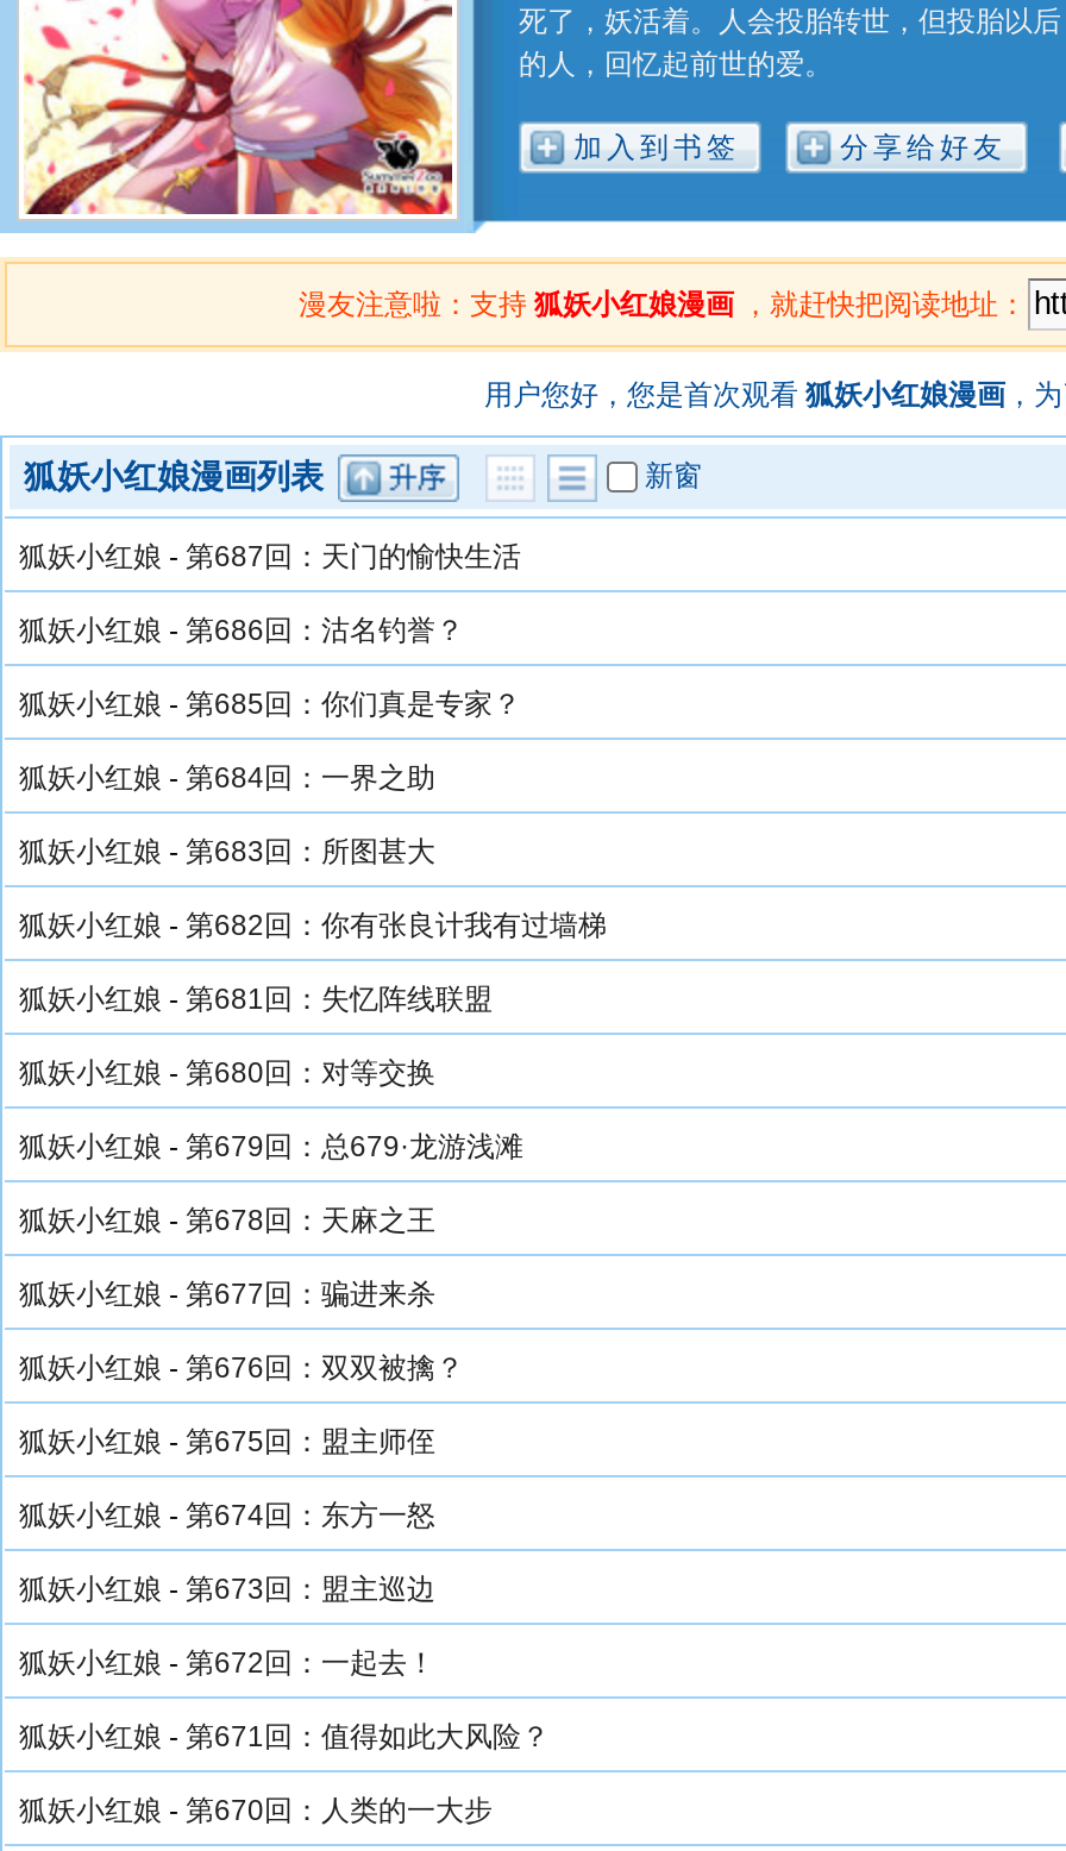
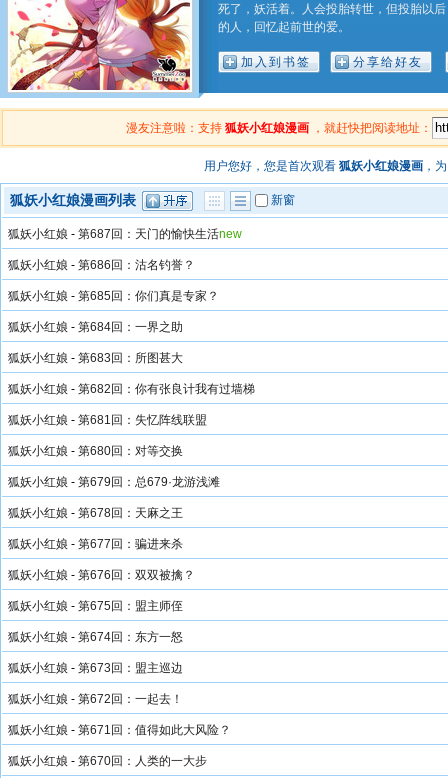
- 狐妖小红娘-第687回：天门的愉快生活
+ 狐妖小红娘-第687回：天门的愉快生活new
